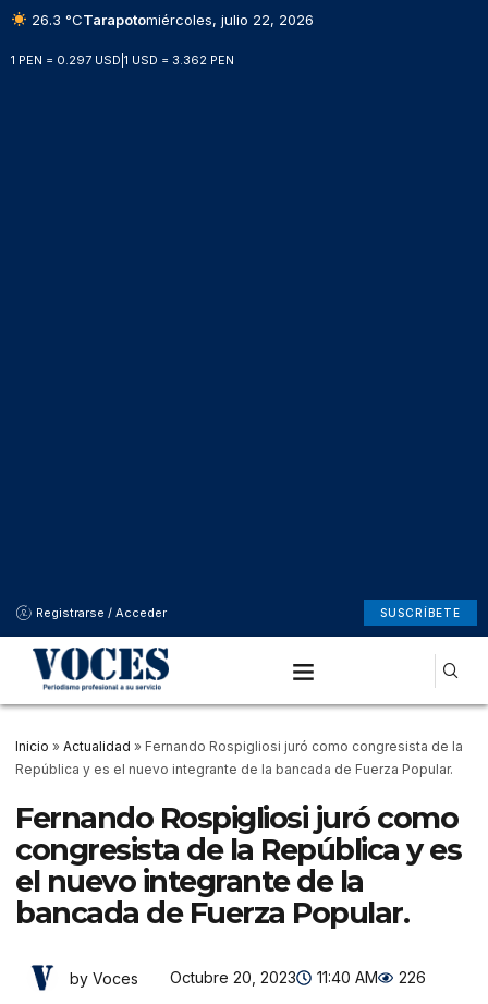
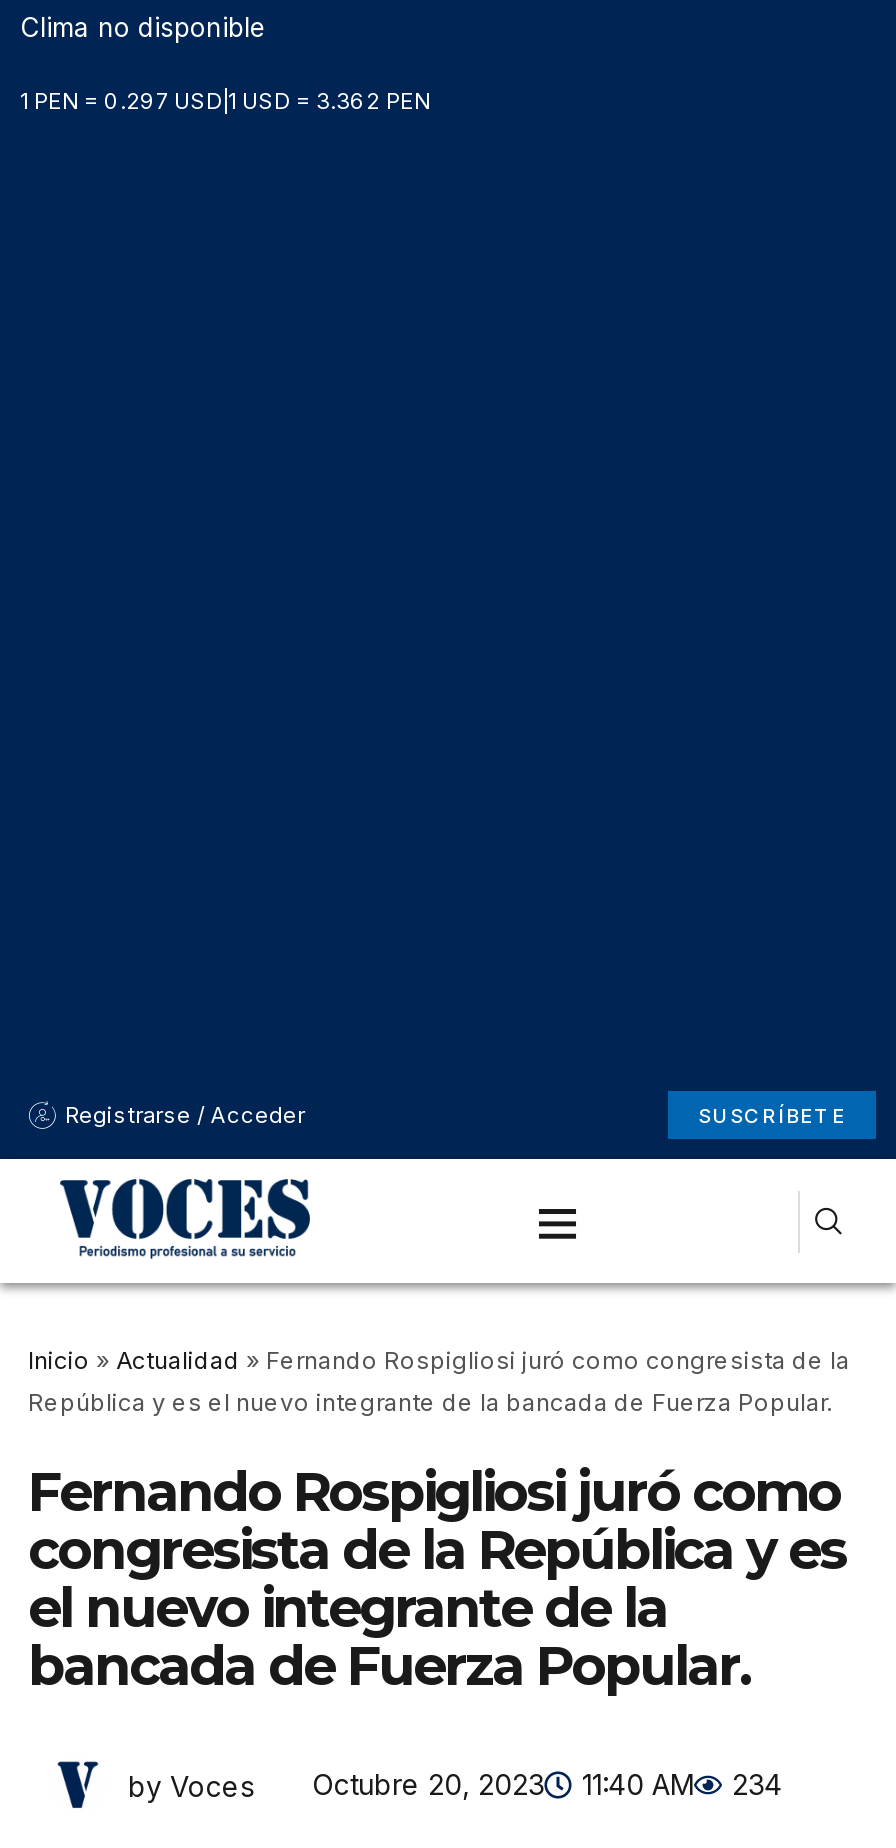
- 26.3 °CTarapotomiércoles, julio 22, 2026
+ Clima no disponible

- by Voces Octubre 20, 2023 11:40 AM 226
+ by Voces Octubre 20, 2023 11:40 AM 234
